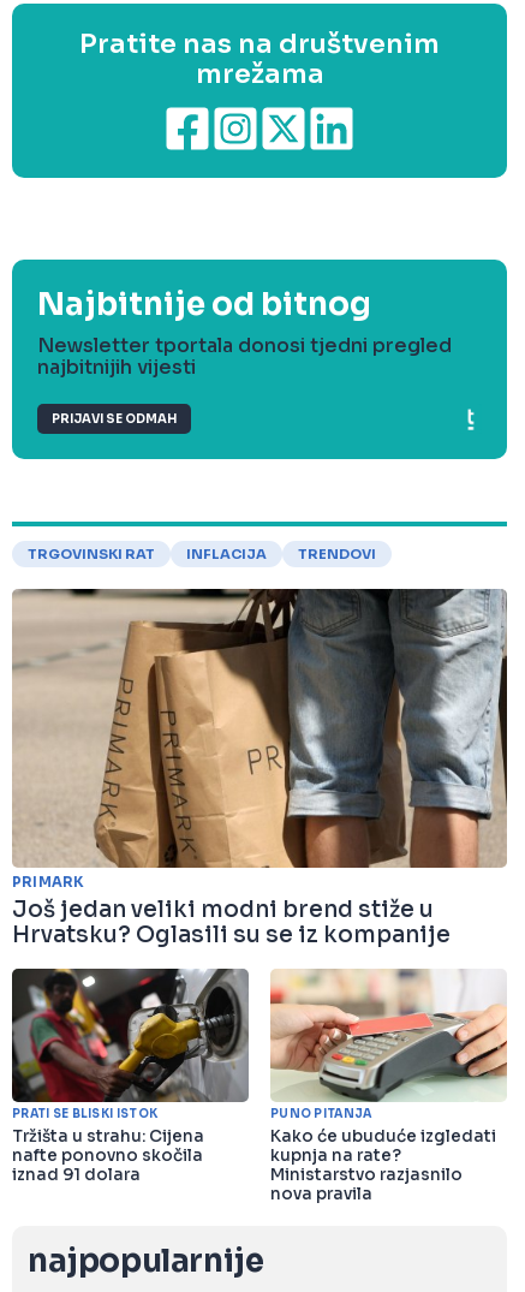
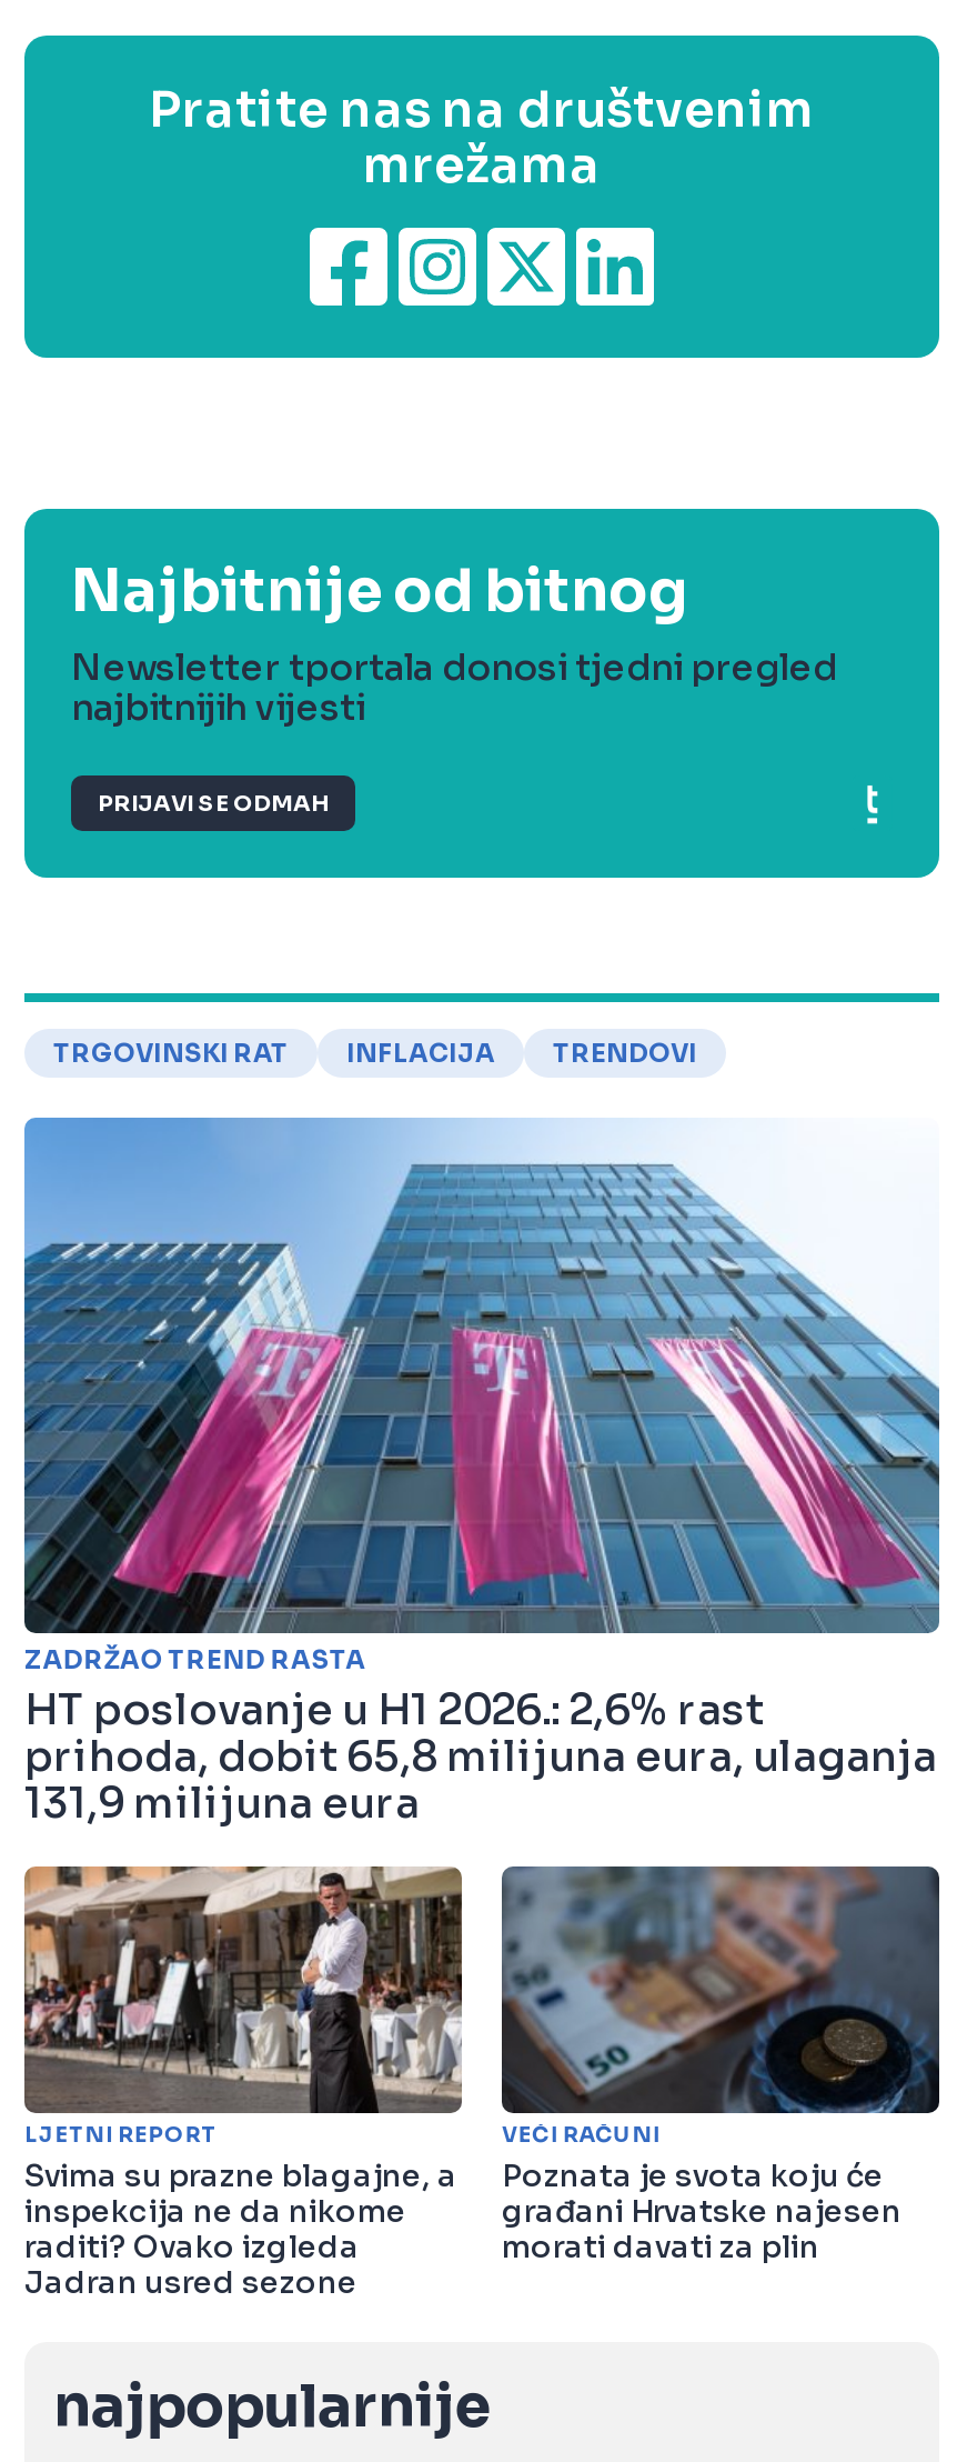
- [image]
- PRIMARK
- Još jedan veliki modni brend stiže u
- Hrvatsku? Oglasili su se iz kompanije
+ [image]
+ ZADRŽAO TREND RASTA
+ HT poslovanje u H1 2026.: 2,6% rast
+ prihoda, dobit 65,8 milijuna eura, ulaganja
+ 131,9 milijuna eura

- [image]
- PRATI SE BLISKI ISTOK
- Tržišta u strahu: Cijena
- nafte ponovno skočila
- iznad 91 dolara
+ [image]
+ LJETNI REPORT
+ Svima su prazne blagajne, a
+ inspekcija ne da nikome
+ raditi? Ovako izgleda
+ Jadran usred sezone

- [image]
- PUNO PITANJA
- Kako će ubuduće izgledati
- kupnja na rate?
- Ministarstvo razjasnilo
- nova pravila
+ [image]
+ VEĆI RAČUNI
+ Poznata je svota koju će
+ građani Hrvatske najesen
+ morati davati za plin
